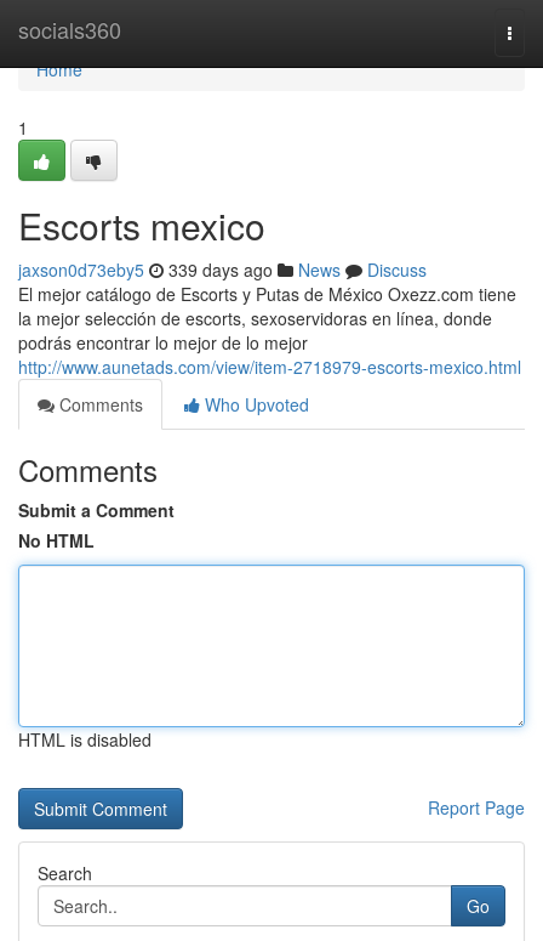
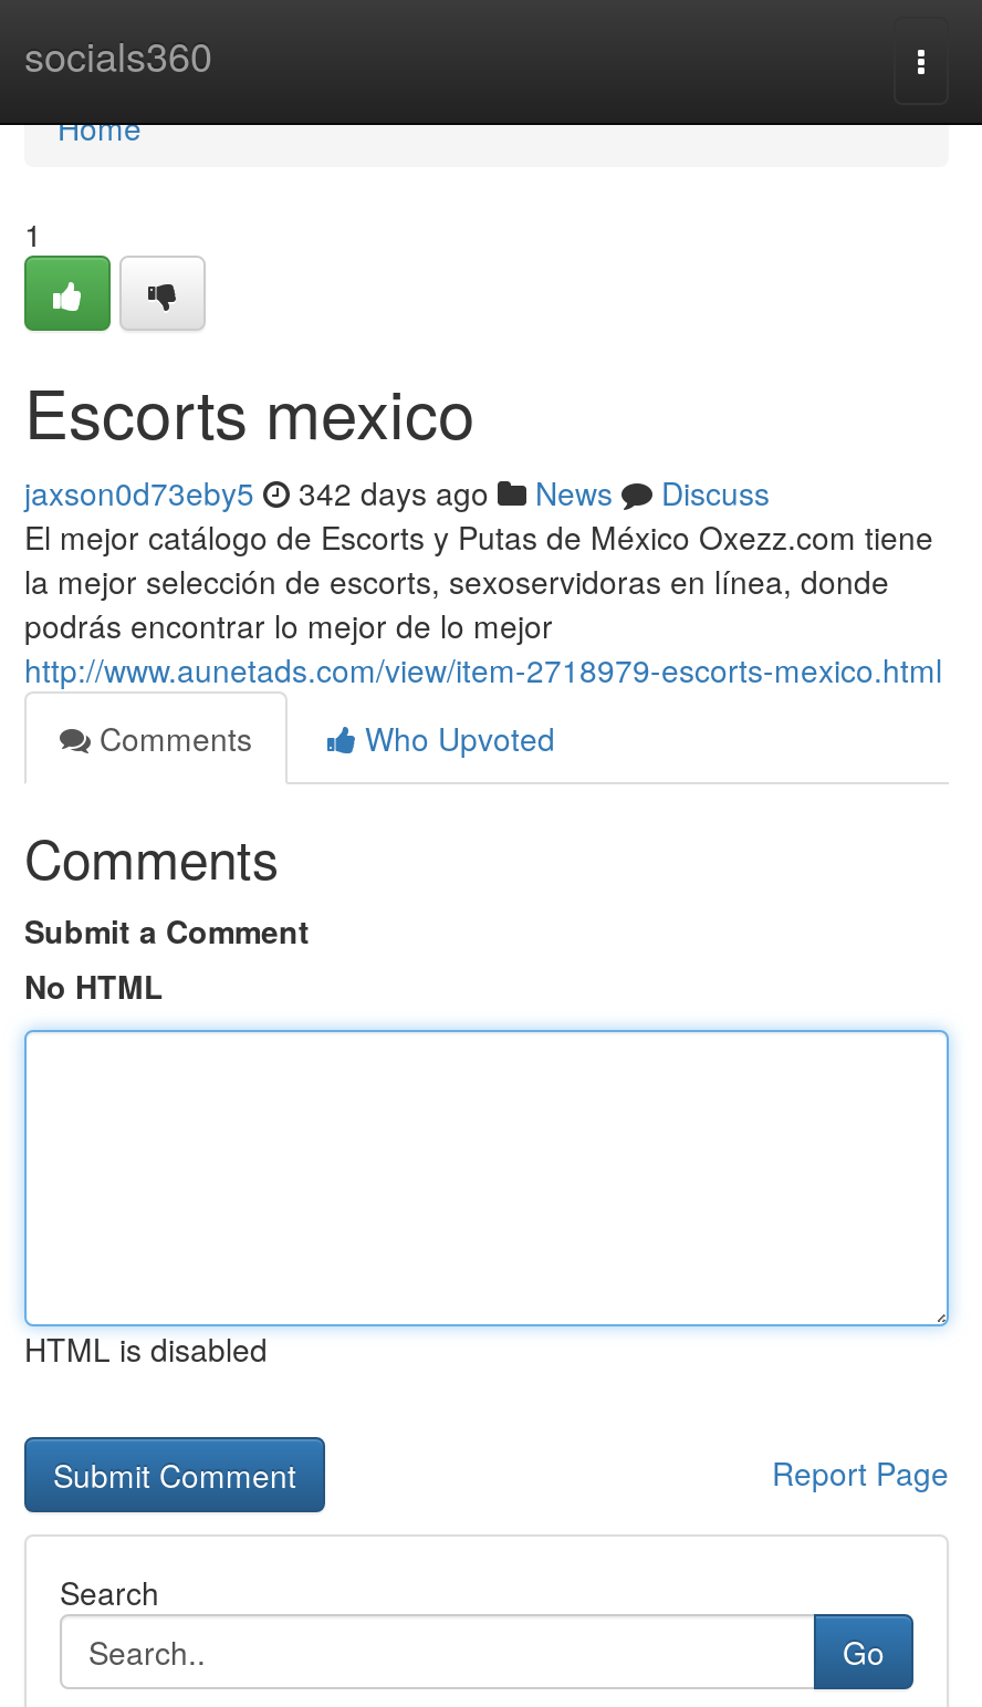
- jaxson0d73eby5 339 days ago News Discuss
+ jaxson0d73eby5 342 days ago News Discuss
